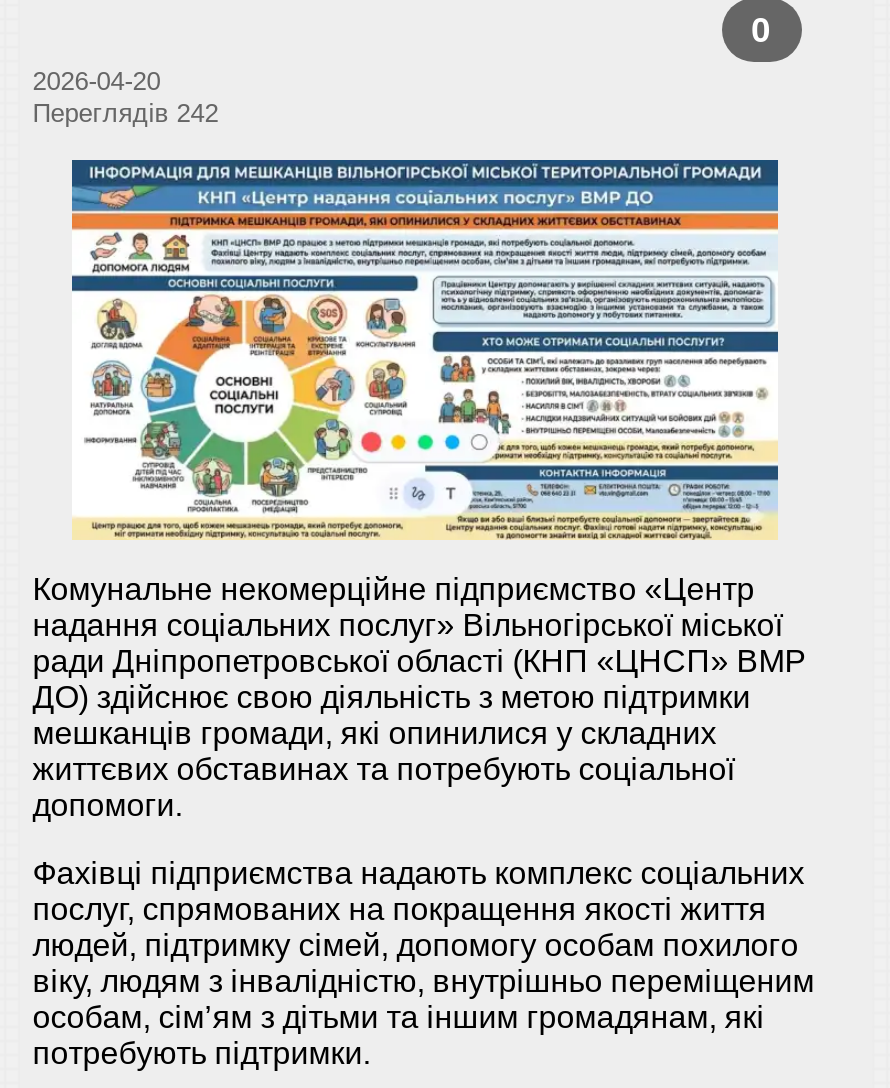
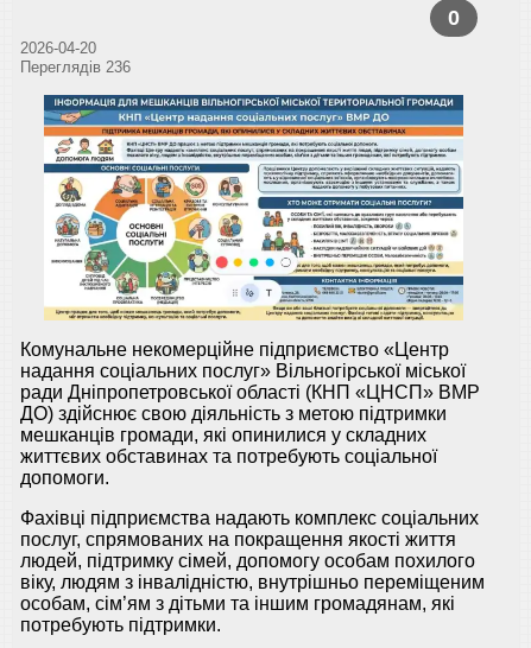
- Переглядів 242
+ Переглядів 236
